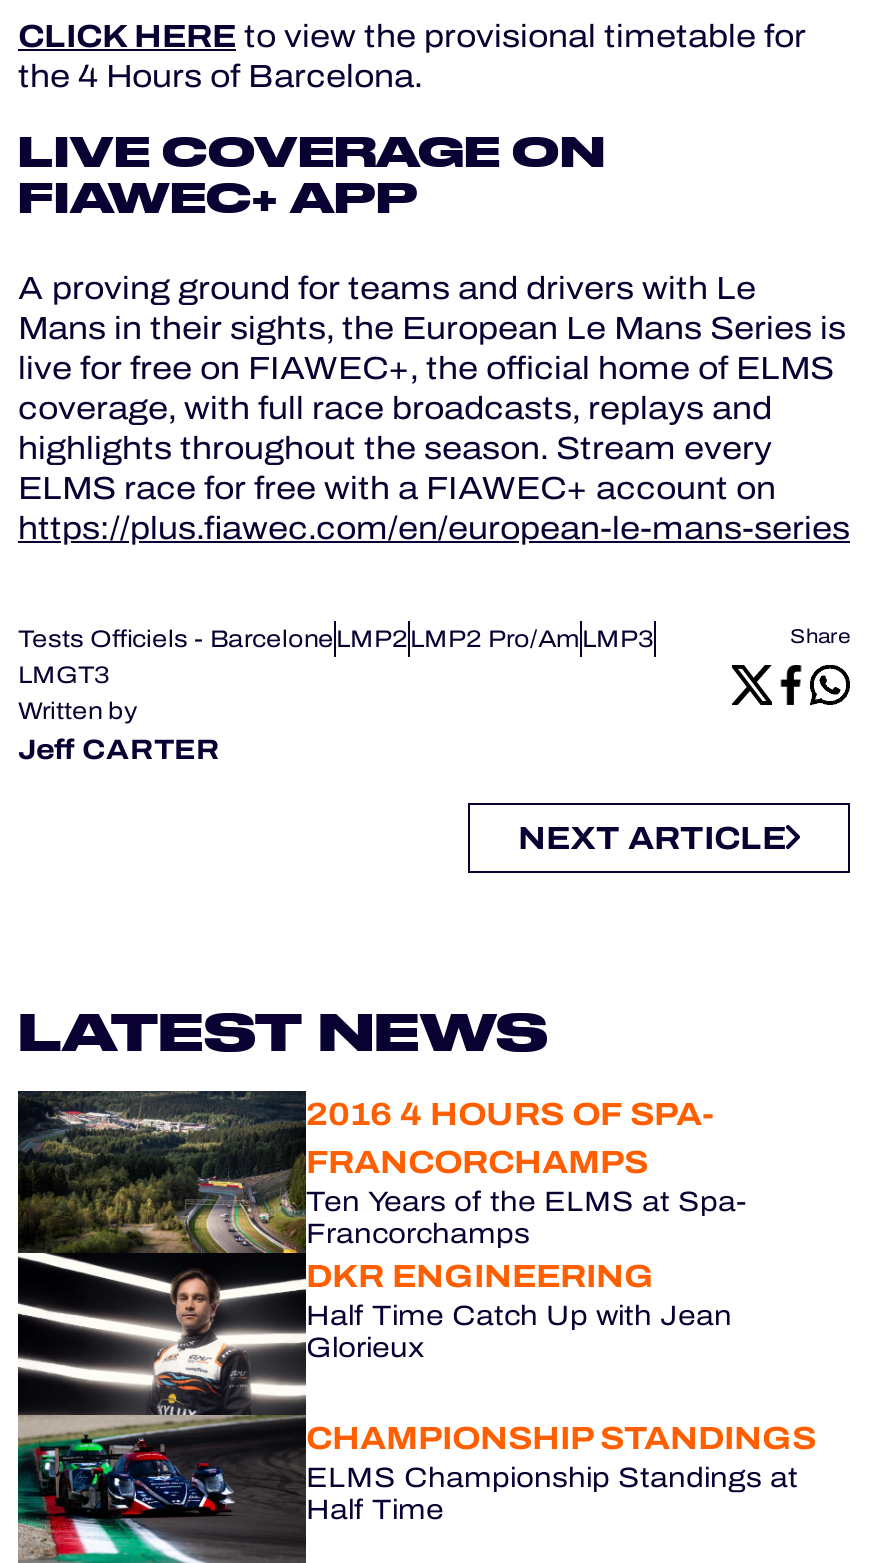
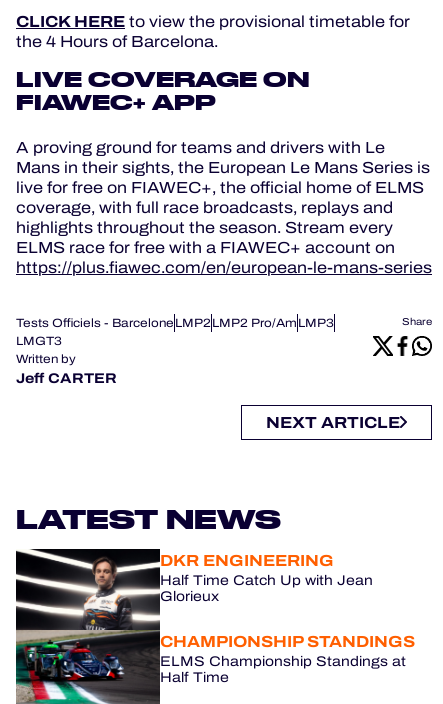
- [image]
- 2016 4 HOURS OF SPA-
- FRANCORCHAMPS
- Ten Years of the ELMS at Spa-
- Francorchamps
